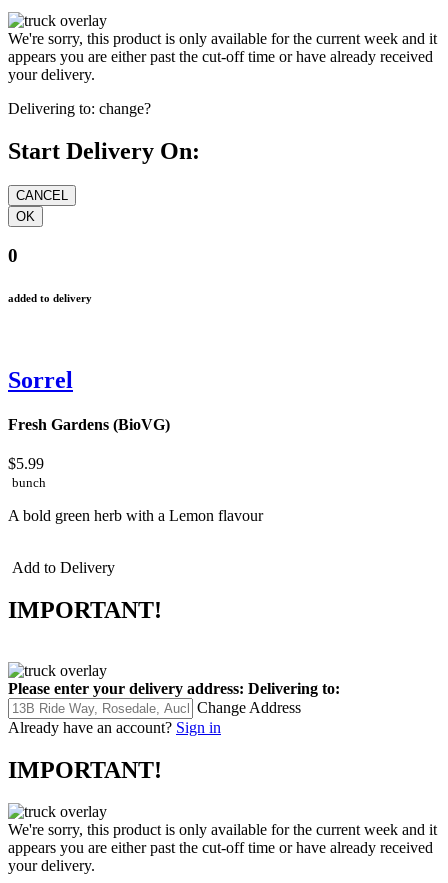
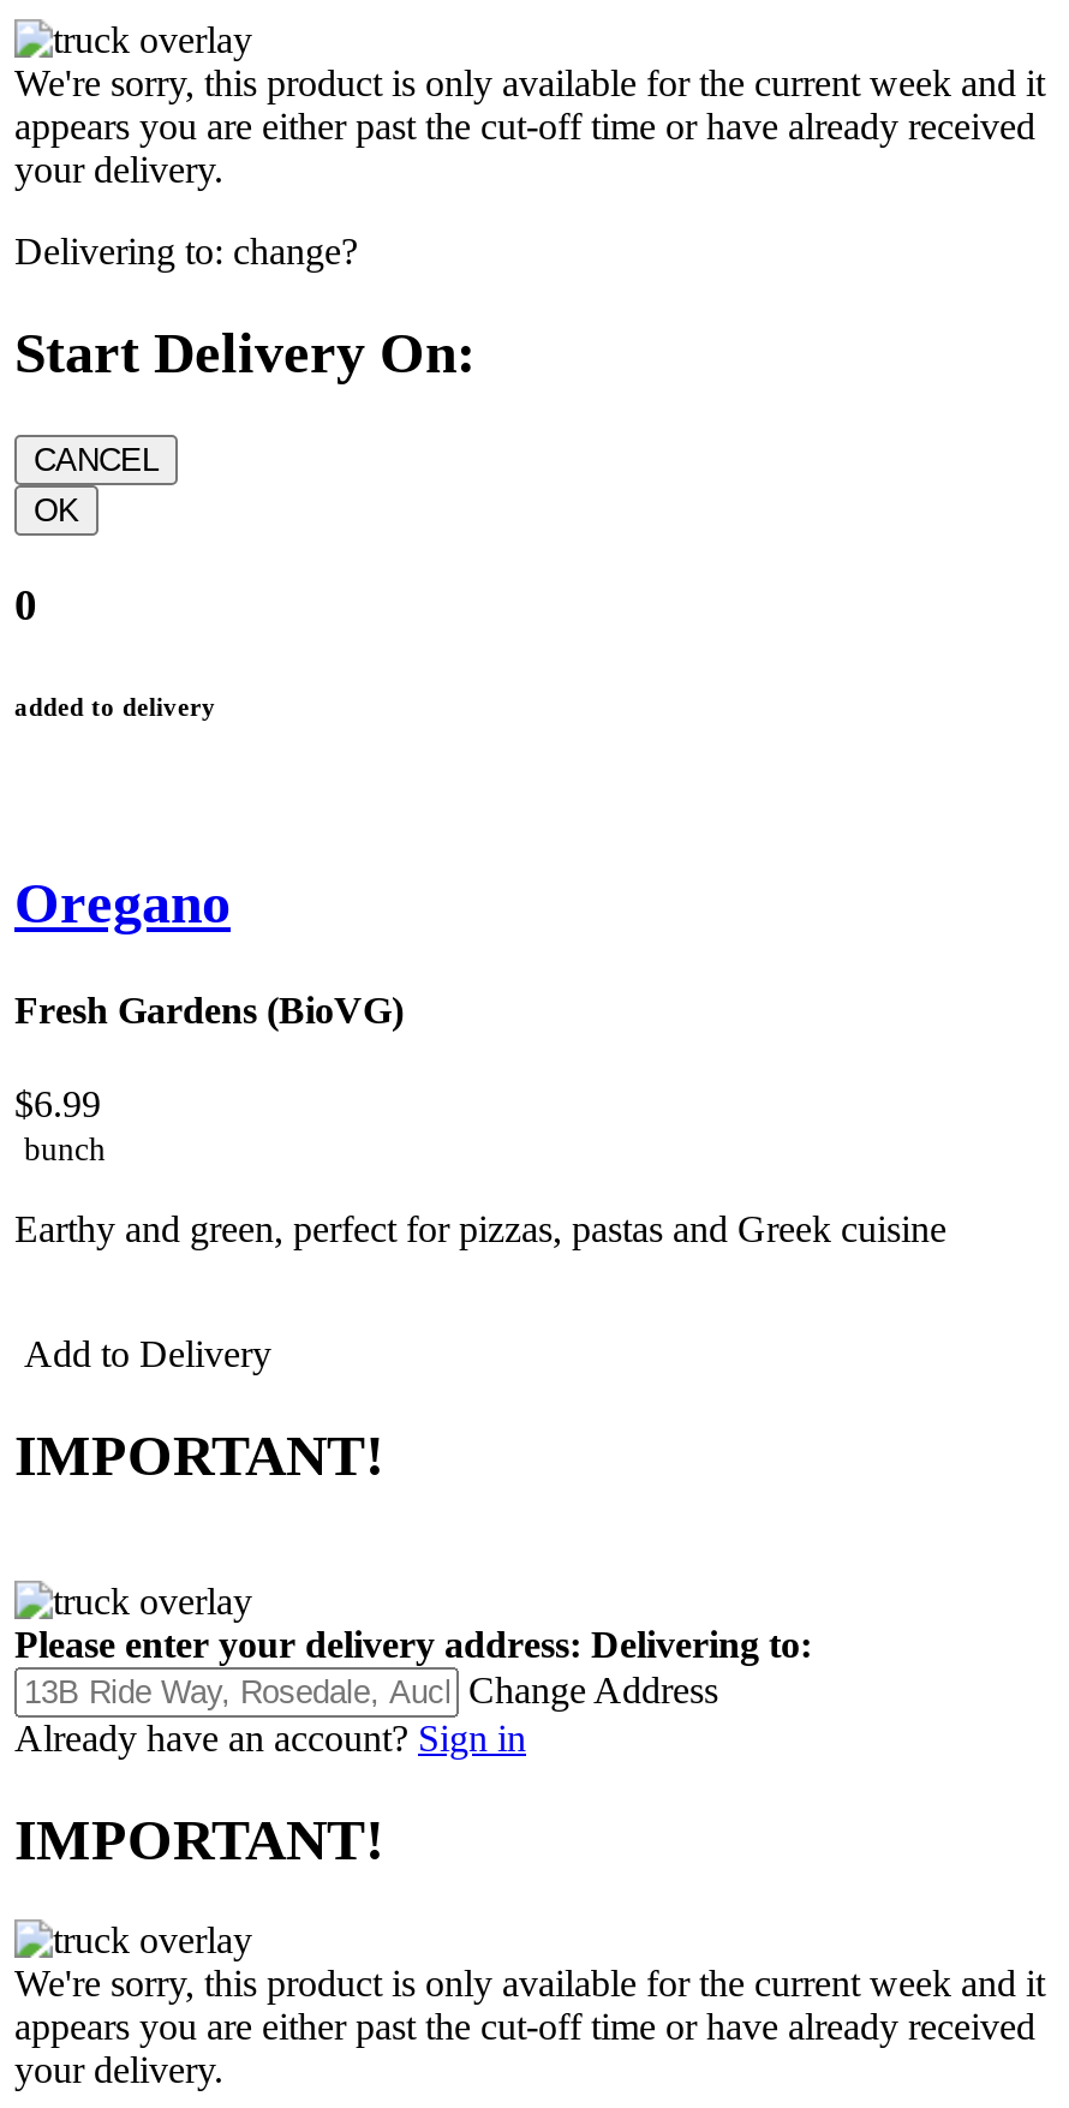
- Sorrel
+ Oregano

- $5.99
+ $6.99

- A bold green herb with a Lemon flavour
+ Earthy and green, perfect for pizzas, pastas and Greek cuisine
